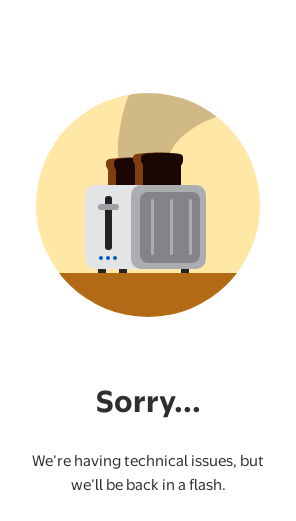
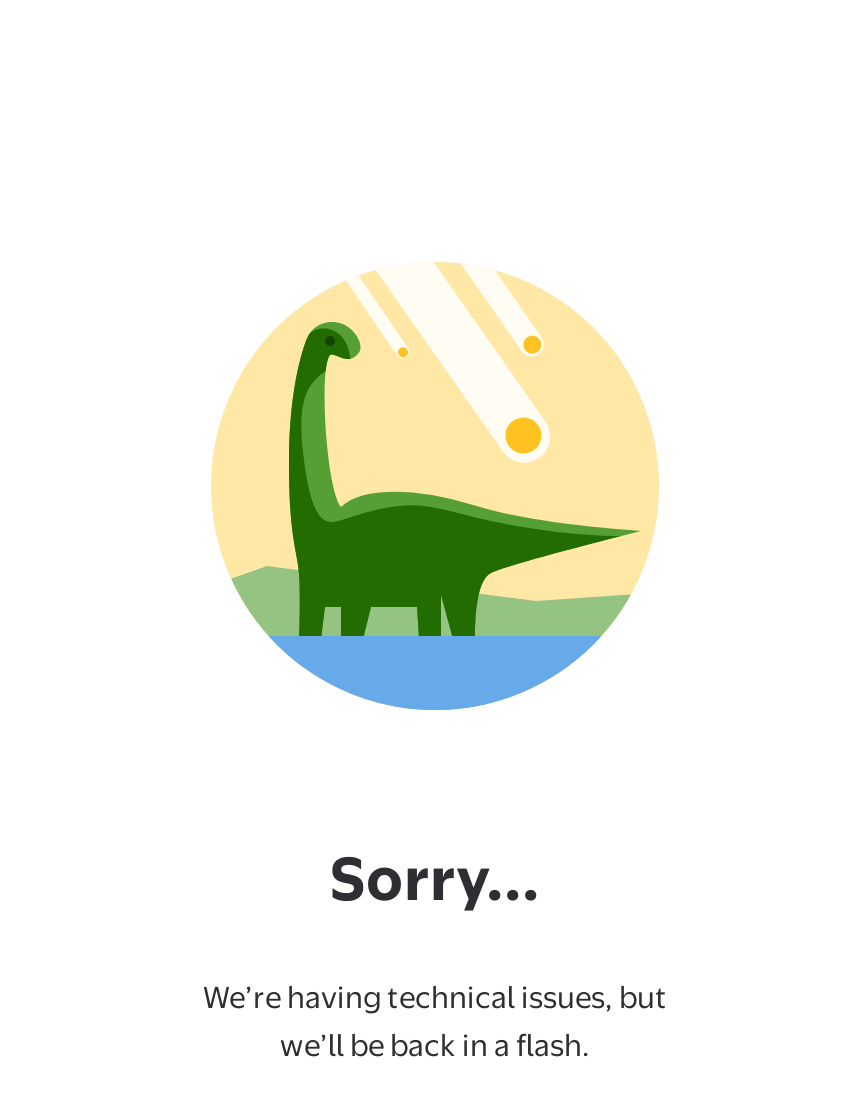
- [image]
+ [image]
